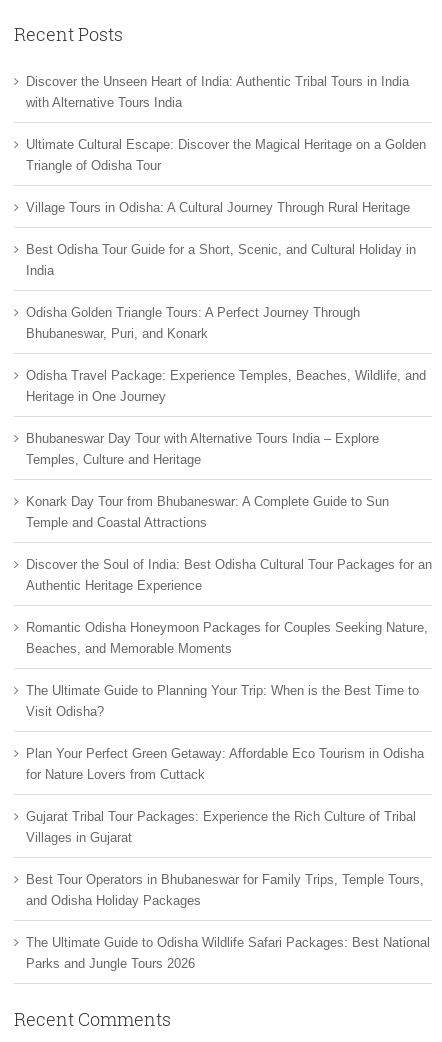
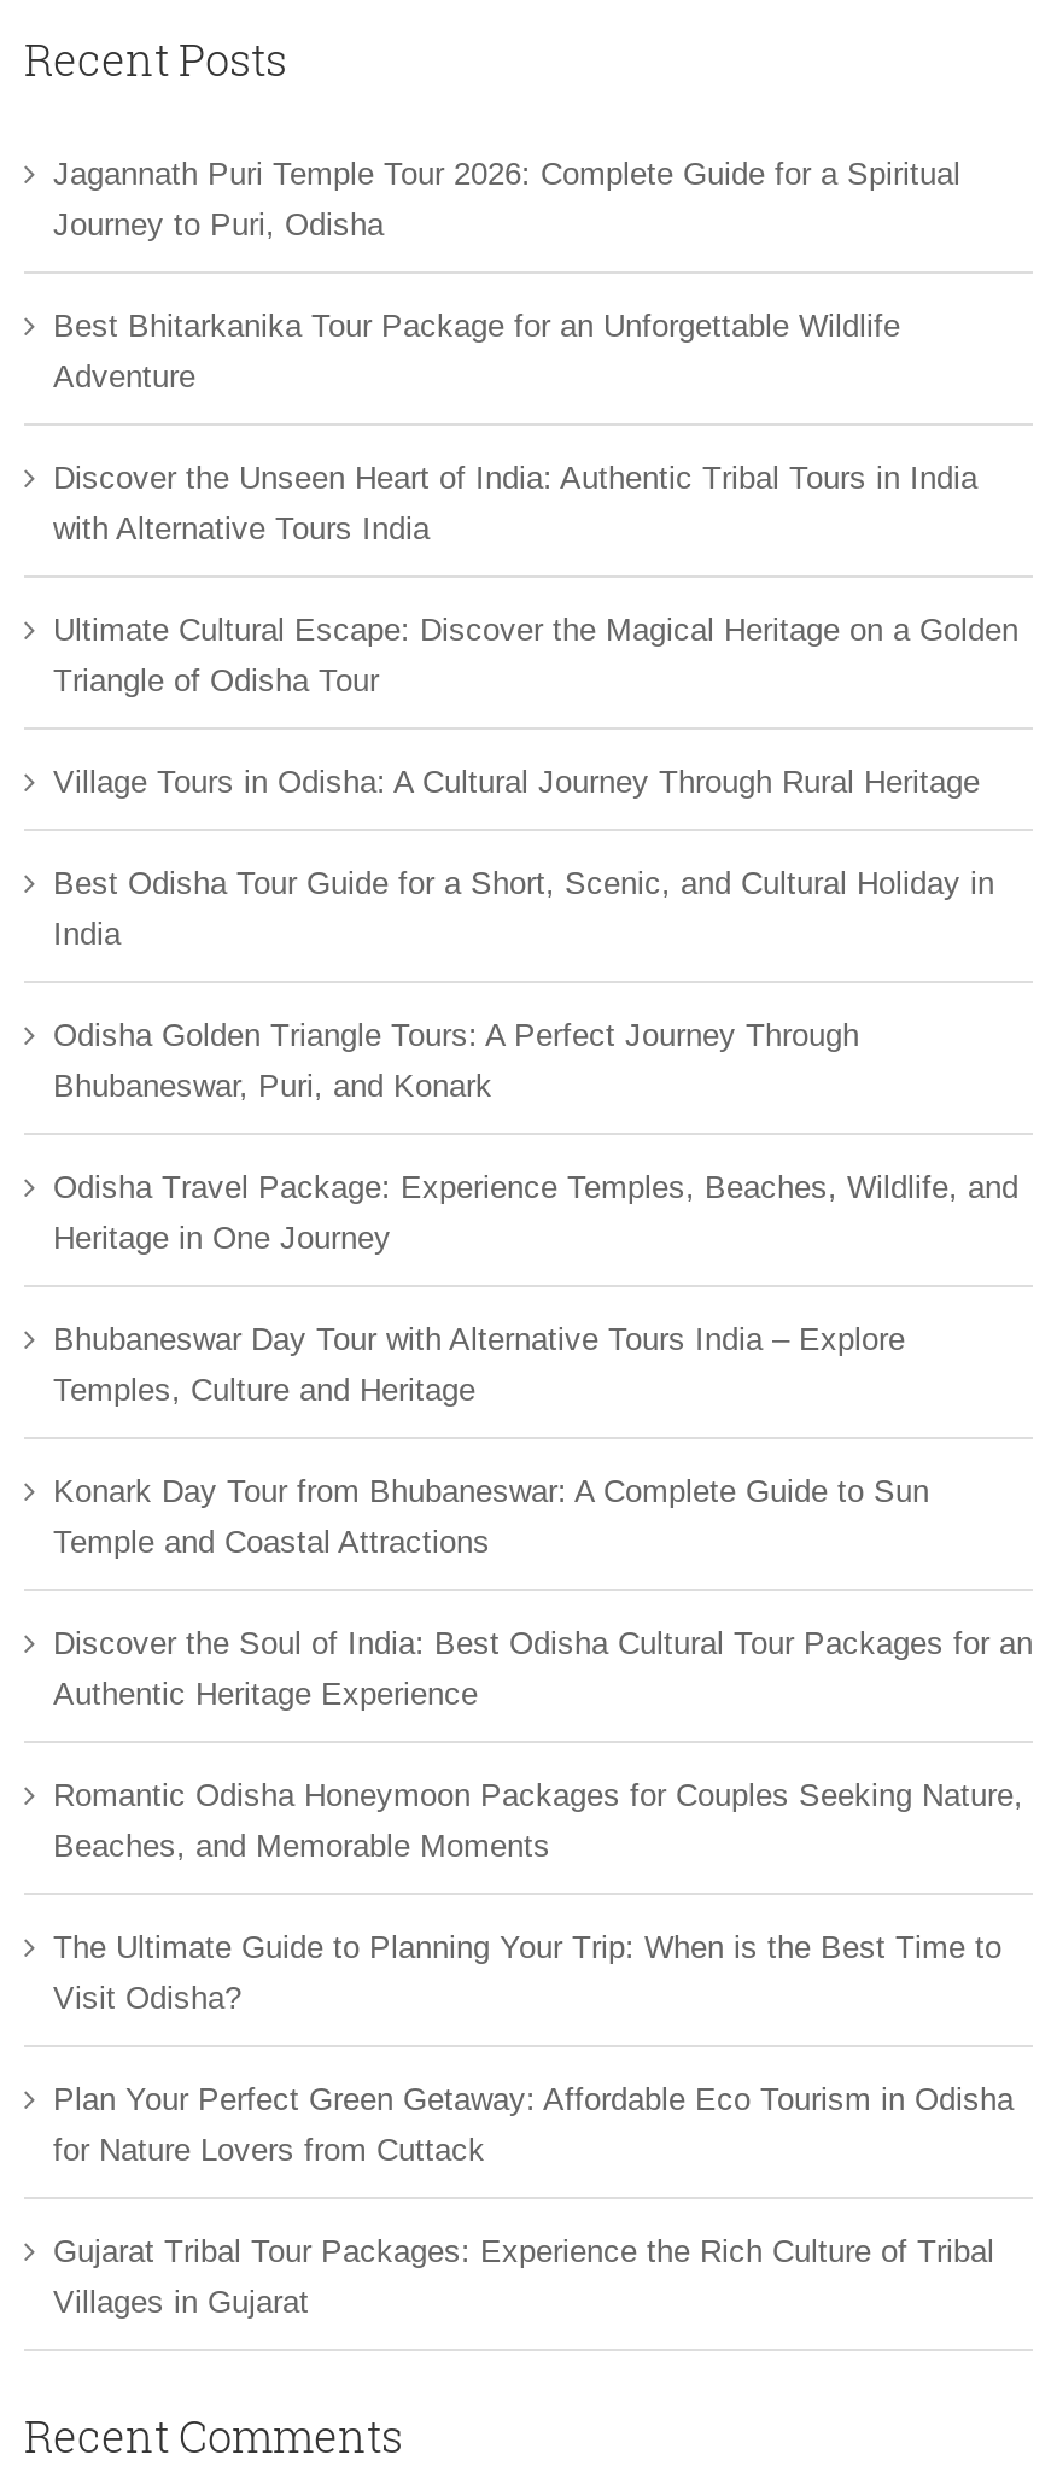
+ Jagannath Puri Temple Tour 2026: Complete Guide for a Spiritual
+ Journey to Puri, Odisha
+ Best Bhitarkanika Tour Package for an Unforgettable Wildlife
+ Adventure

moved down: Discover the Unseen Heart of India: Authentic Tribal Tours in India | with Alternative Tours India | Ultimate Cultural Escape: Discover the Magical Heritage on a Golden | ... | Gujarat Tribal Tour Packages: Experience the Rich Culture of Tribal | Villages in Gujarat

- Best Tour Operators in Bhubaneswar for Family Trips, Temple Tours,
- and Odisha Holiday Packages
- The Ultimate Guide to Odisha Wildlife Safari Packages: Best National
- Parks and Jungle Tours 2026
